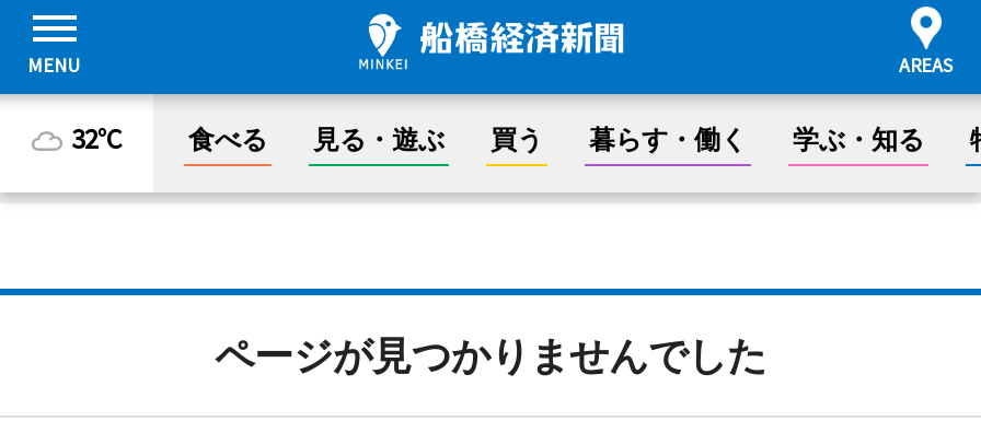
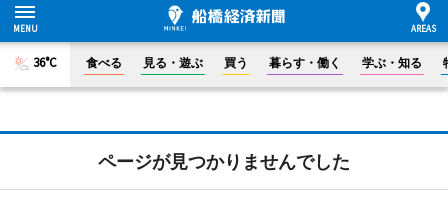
- 32°C
+ 36°C
